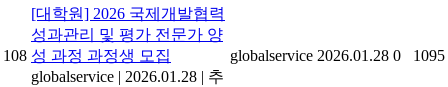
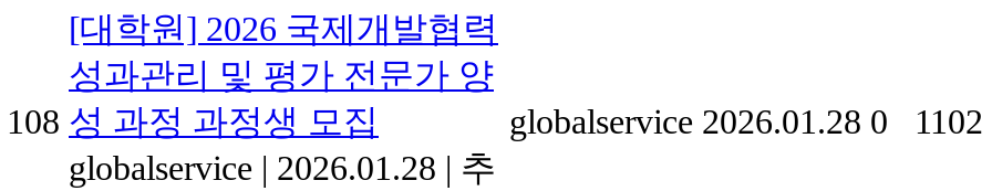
- globalservice 2026.01.28 0 1095
+ globalservice 2026.01.28 0 1102
